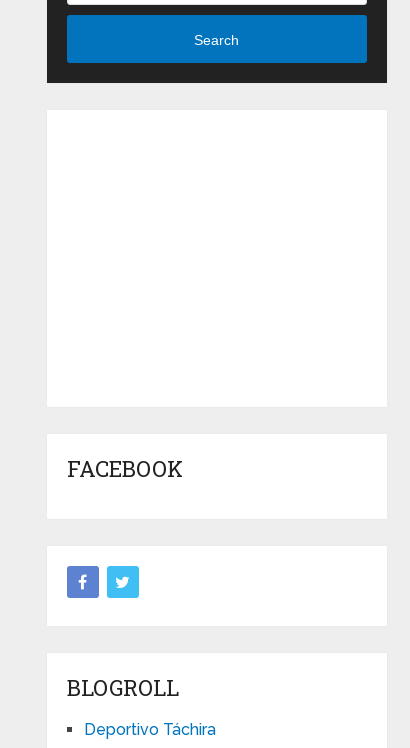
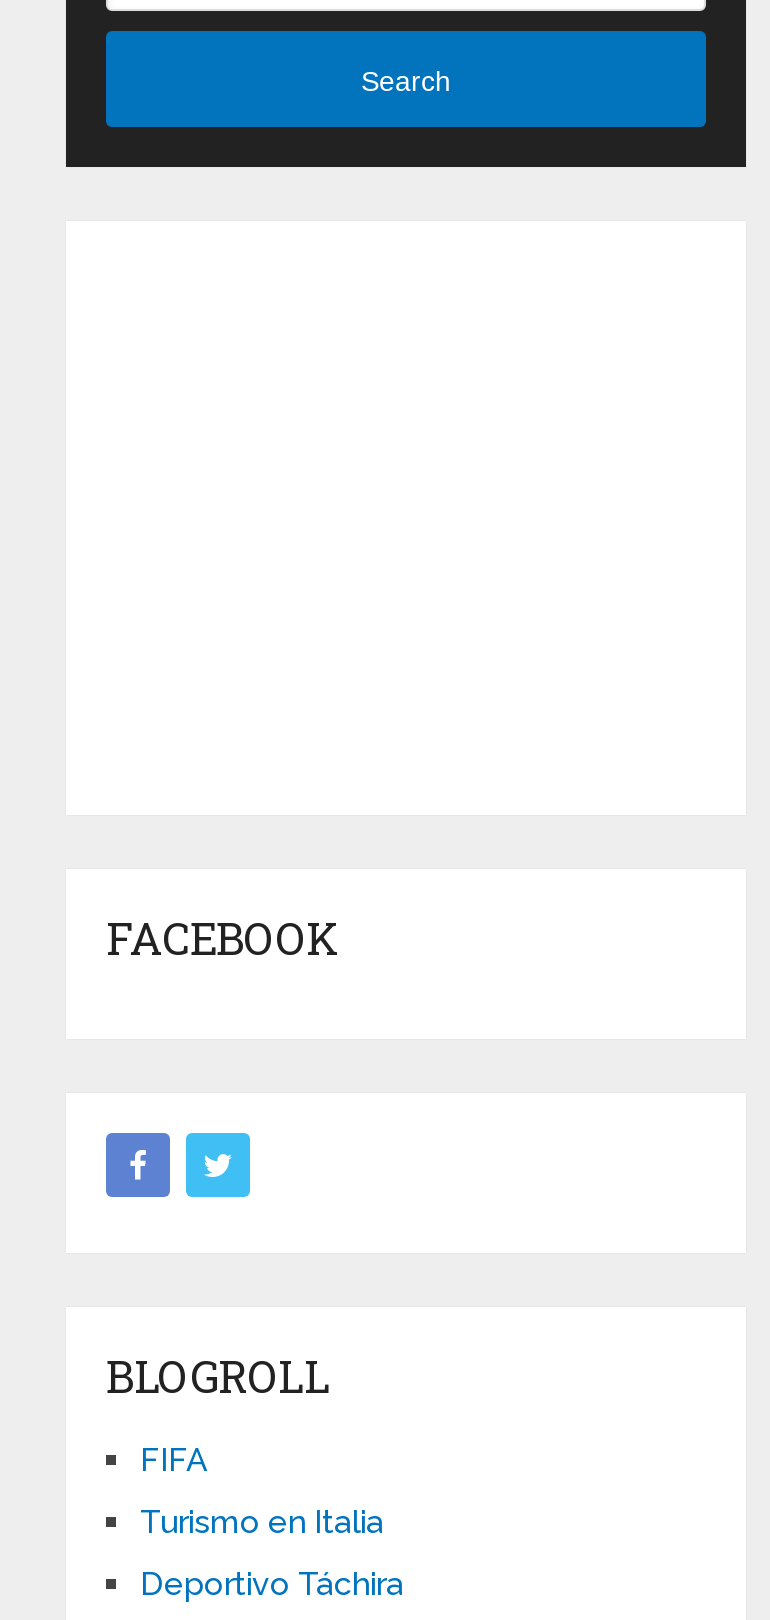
+ FIFA
+ Turismo en Italia
